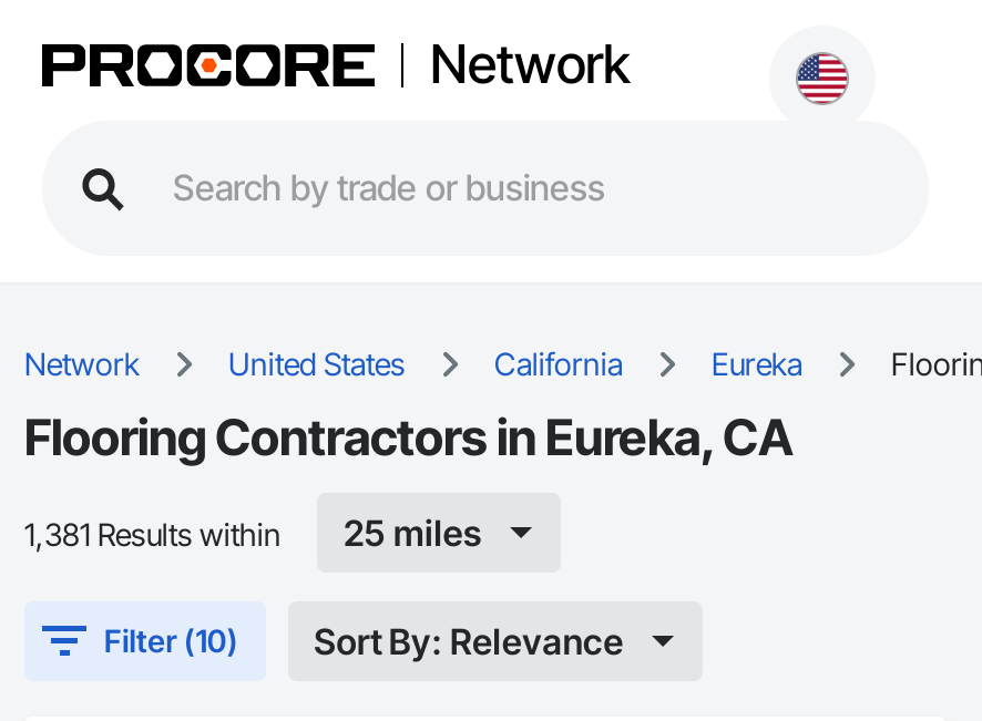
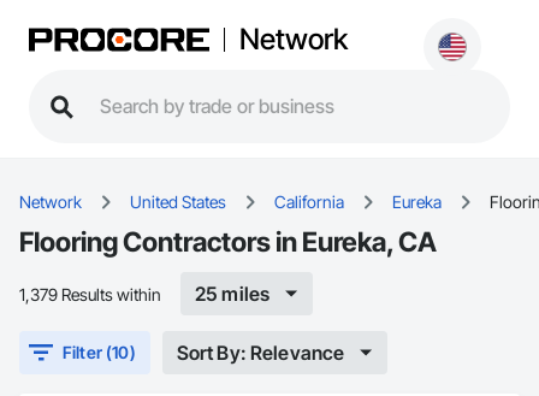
- 1,381 Results within
+ 1,379 Results within
